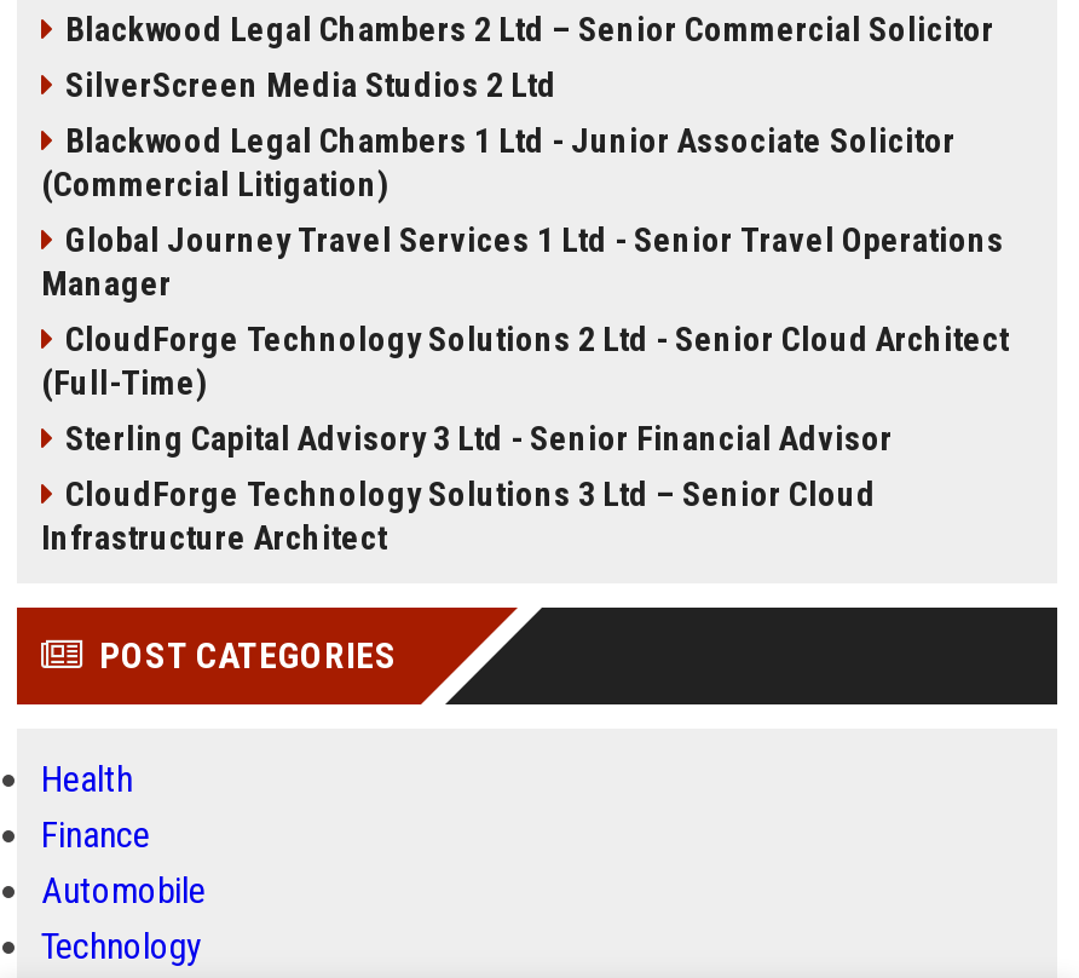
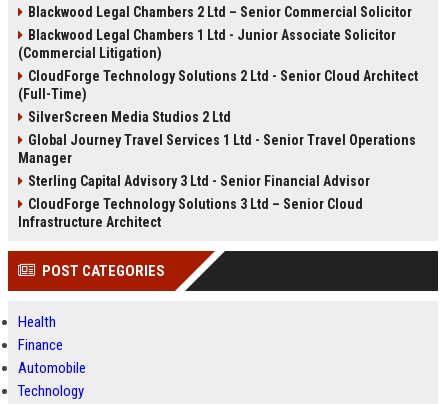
moved down: SilverScreen Media Studios 2 Ltd

moved up: Blackwood Legal Chambers 1 Ltd - Junior Associate Solicitor | (Commercial Litigation)

moved down: Global Journey Travel Services 1 Ltd - Senior Travel Operations | Manager

moved up: CloudForge Technology Solutions 2 Ltd - Senior Cloud Architect | (Full-Time)
